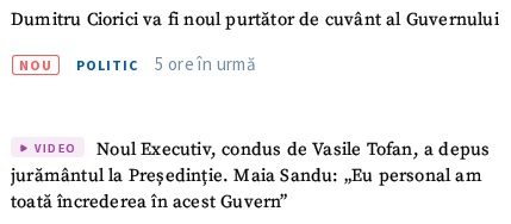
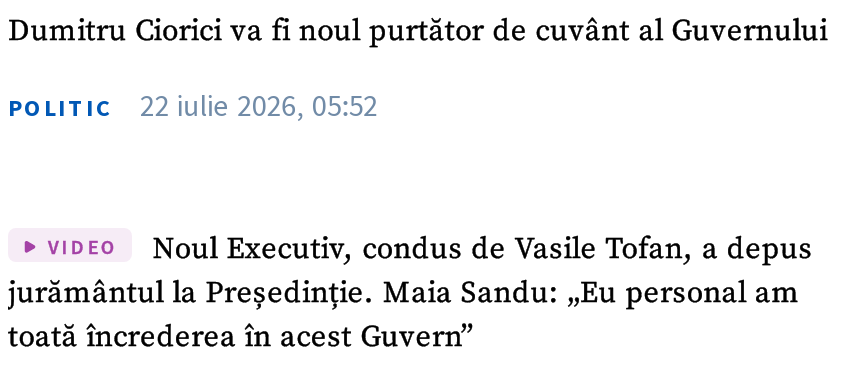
- NOU

- 5 ore în urmă
+ 22 iulie 2026, 05:52
